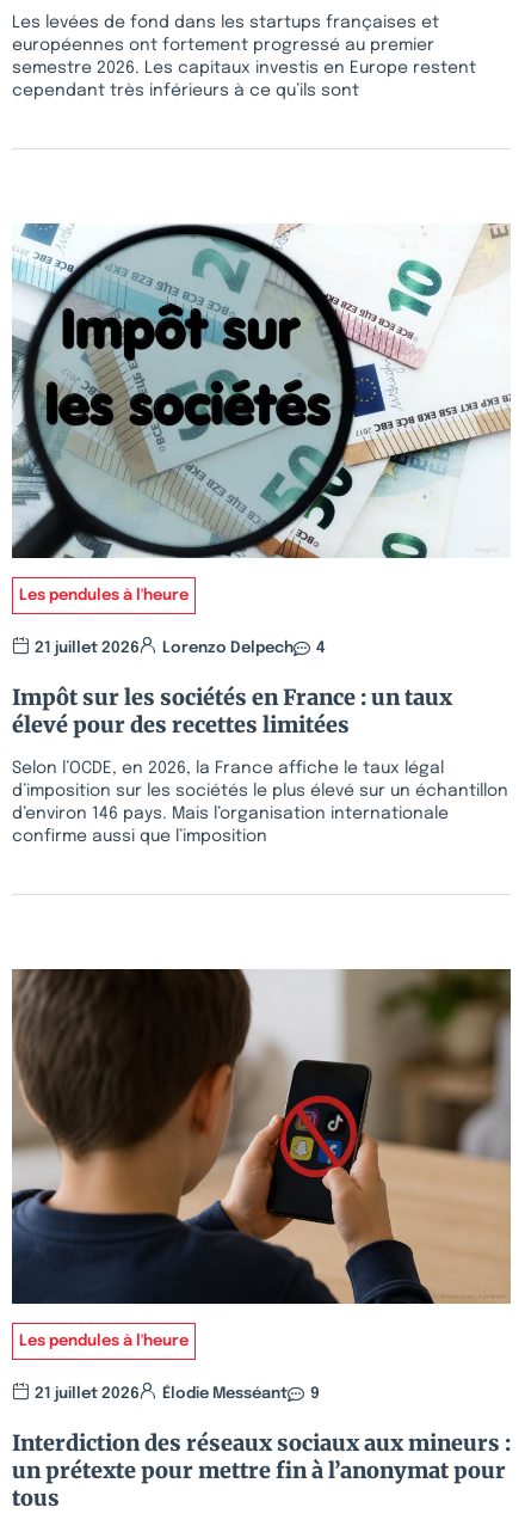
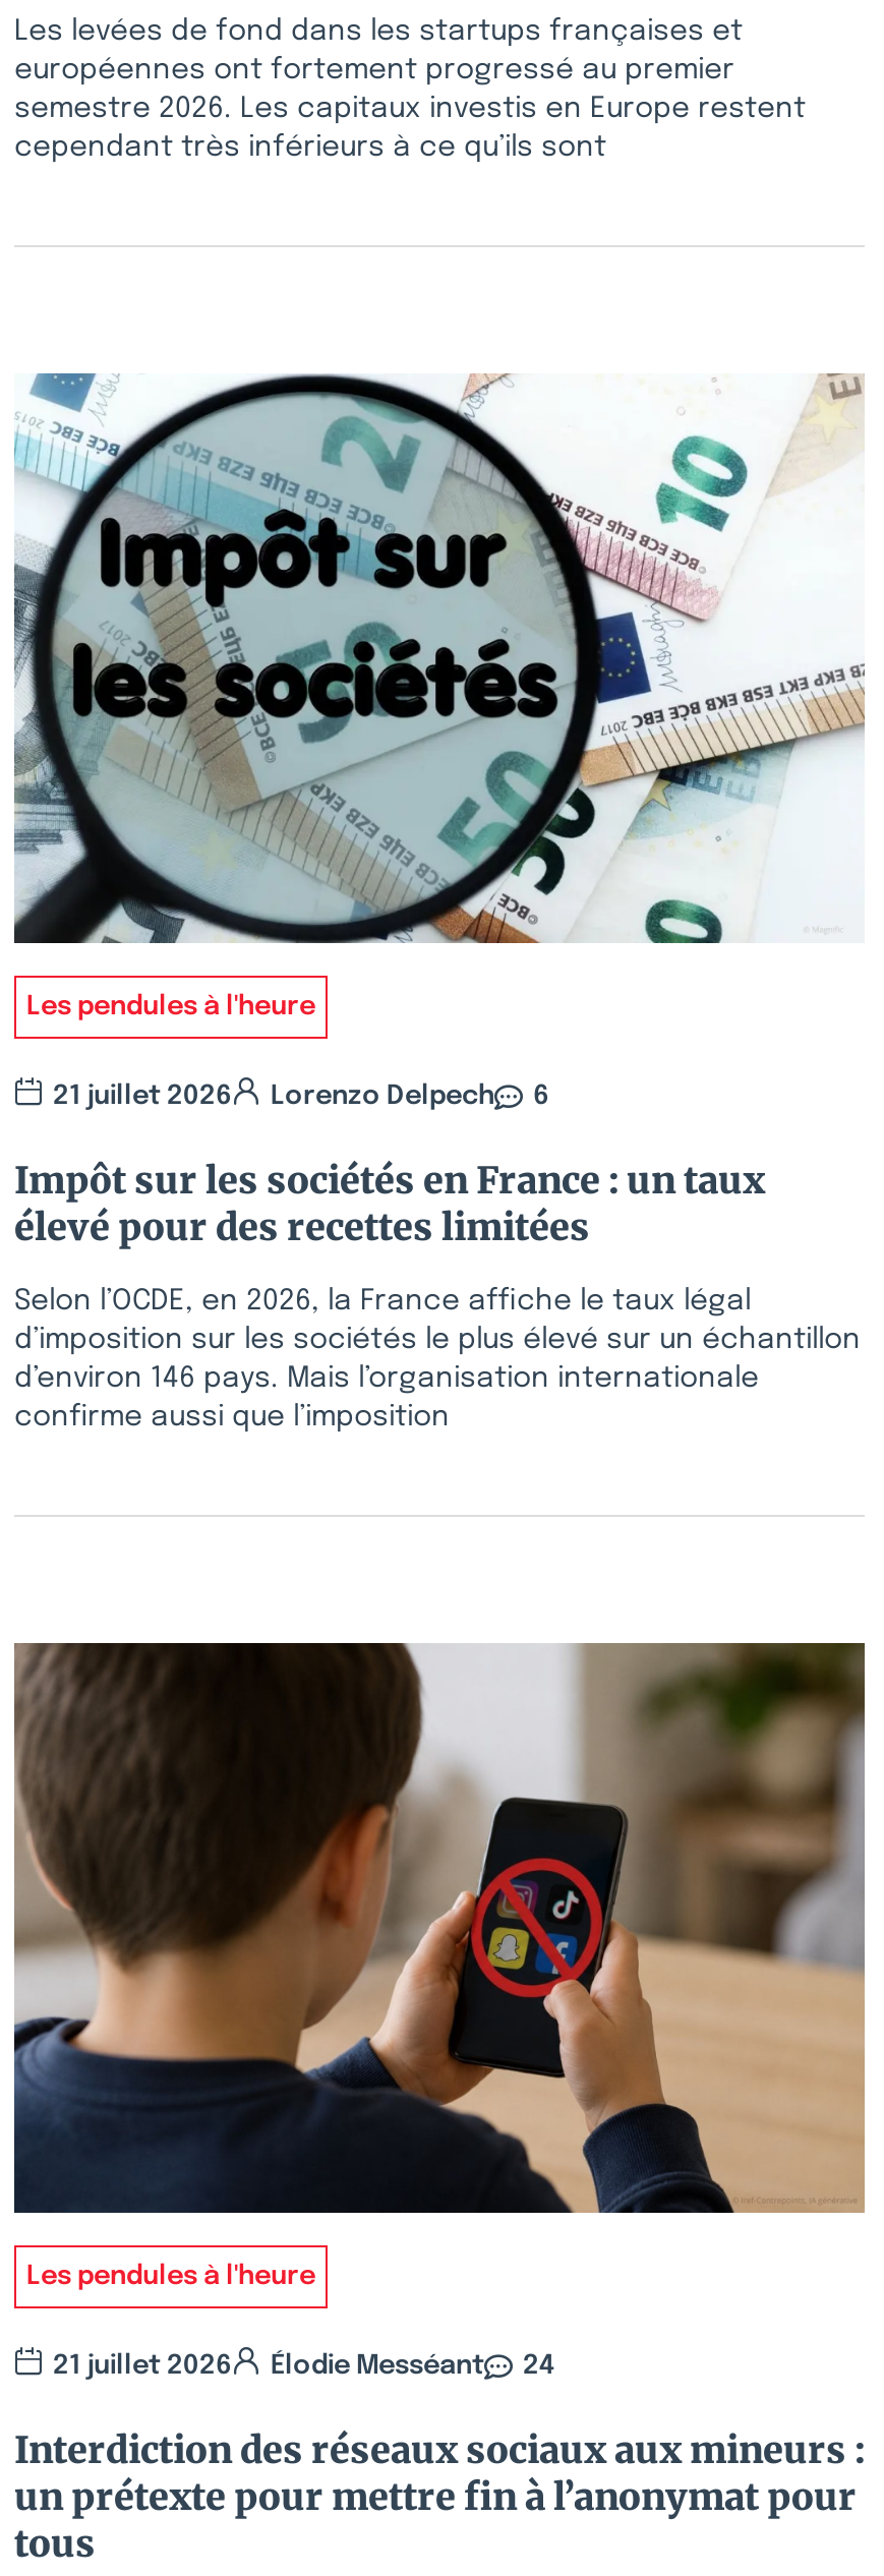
- 21 juillet 2026 Lorenzo Delpech 4
+ 21 juillet 2026 Lorenzo Delpech 6

- 21 juillet 2026 Élodie Messéant 9
+ 21 juillet 2026 Élodie Messéant 24
